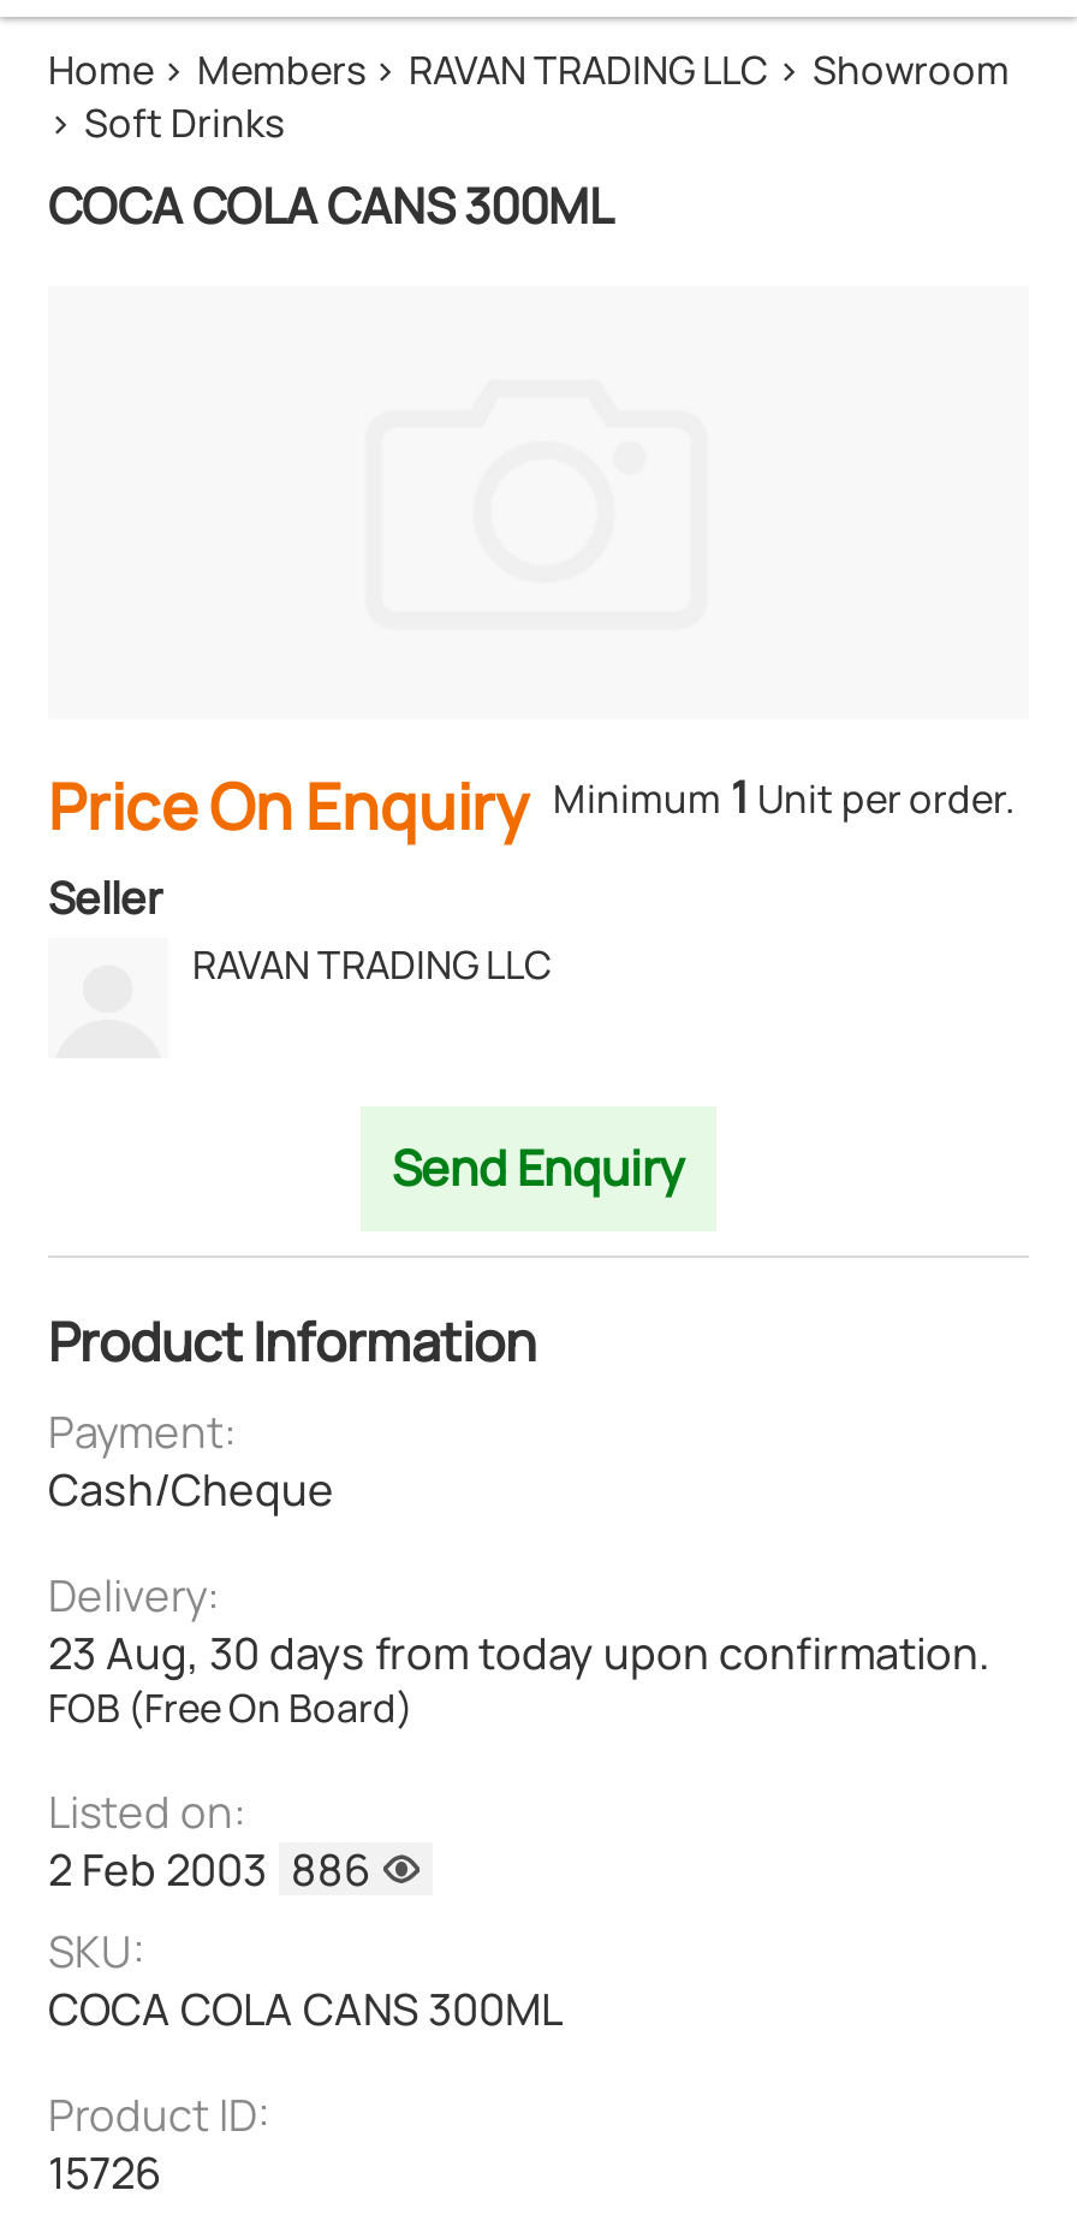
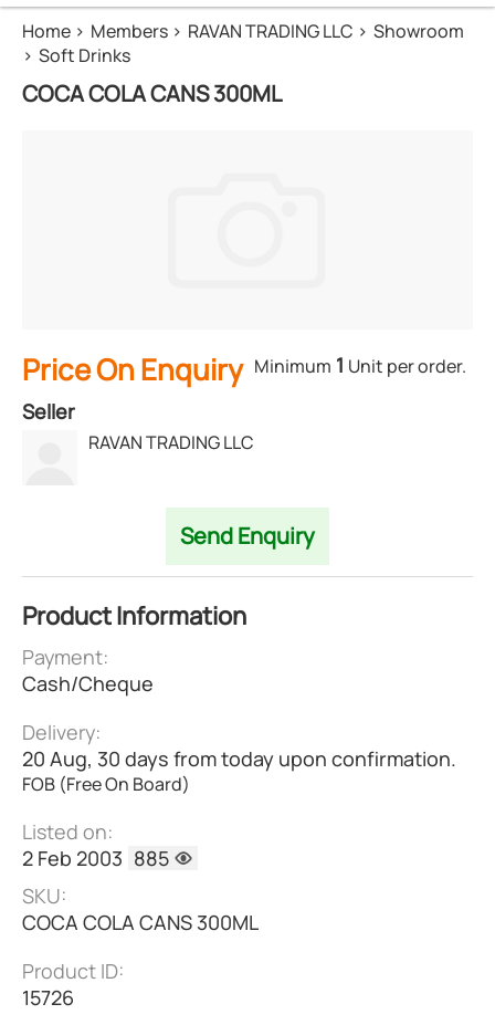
- 23 Aug, 30 days from today upon confirmation.
+ 20 Aug, 30 days from today upon confirmation.

- 2 Feb 2003 886
+ 2 Feb 2003 885
